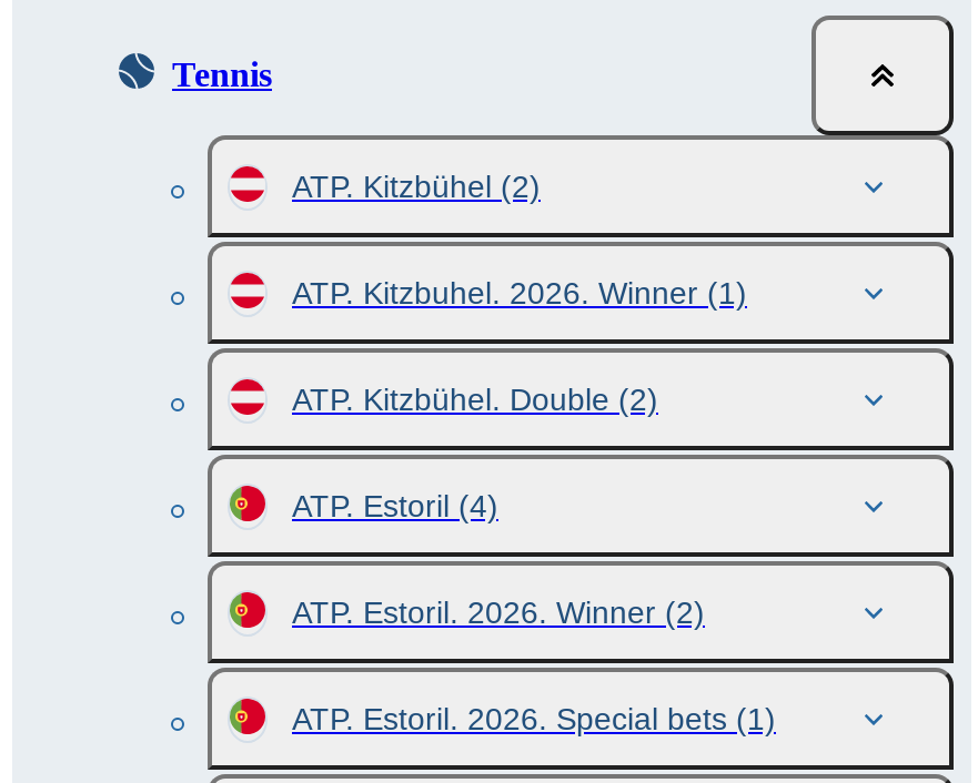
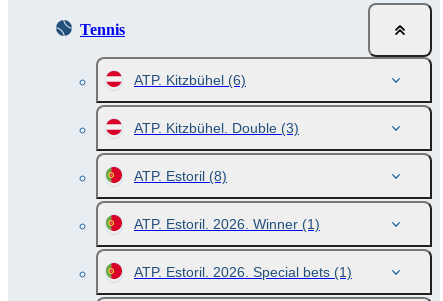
- ATP. Kitzbühel (2)
- ATP. Kitzbuhel. 2026. Winner (1)
- ATP. Kitzbühel. Double (2)
- ATP. Estoril (4)
- ATP. Estoril. 2026. Winner (2)
+ ATP. Kitzbühel (6)
+ ATP. Kitzbühel. Double (3)
+ ATP. Estoril (8)
+ ATP. Estoril. 2026. Winner (1)
